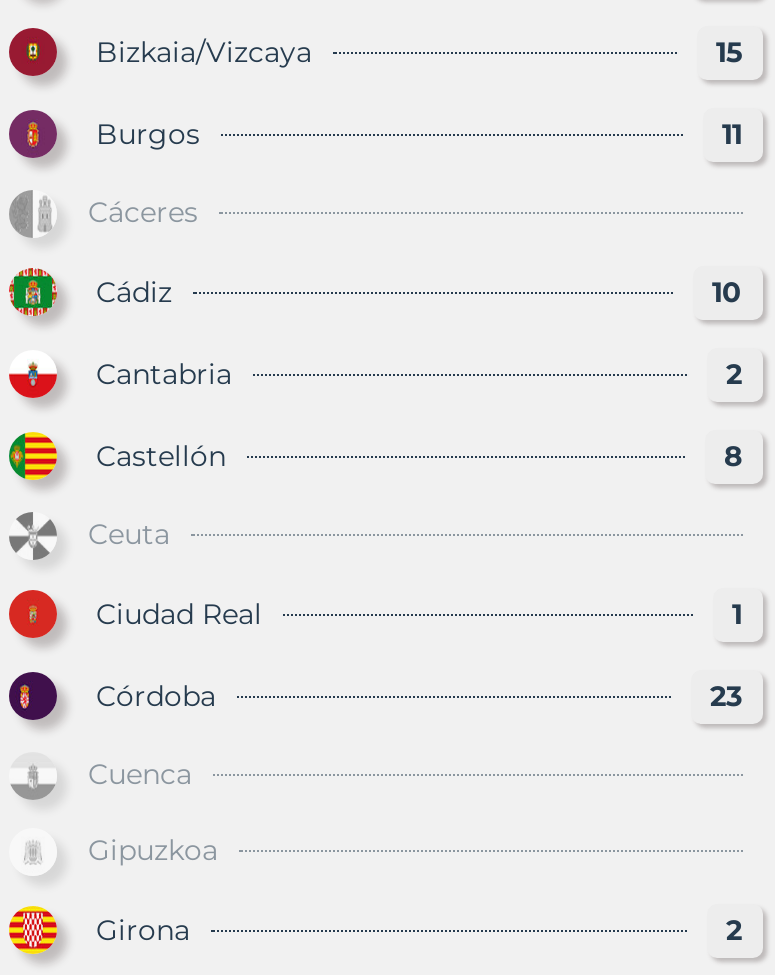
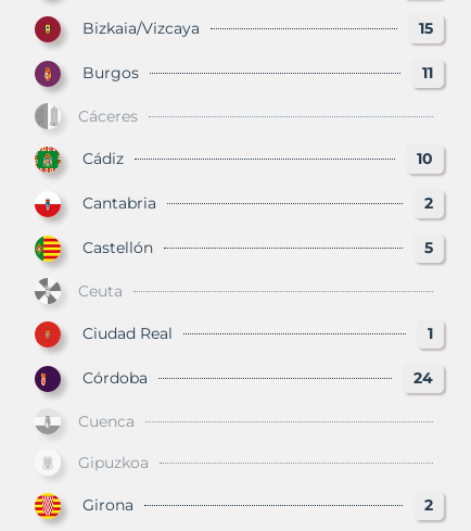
- 8
+ 5

- 23
+ 24
